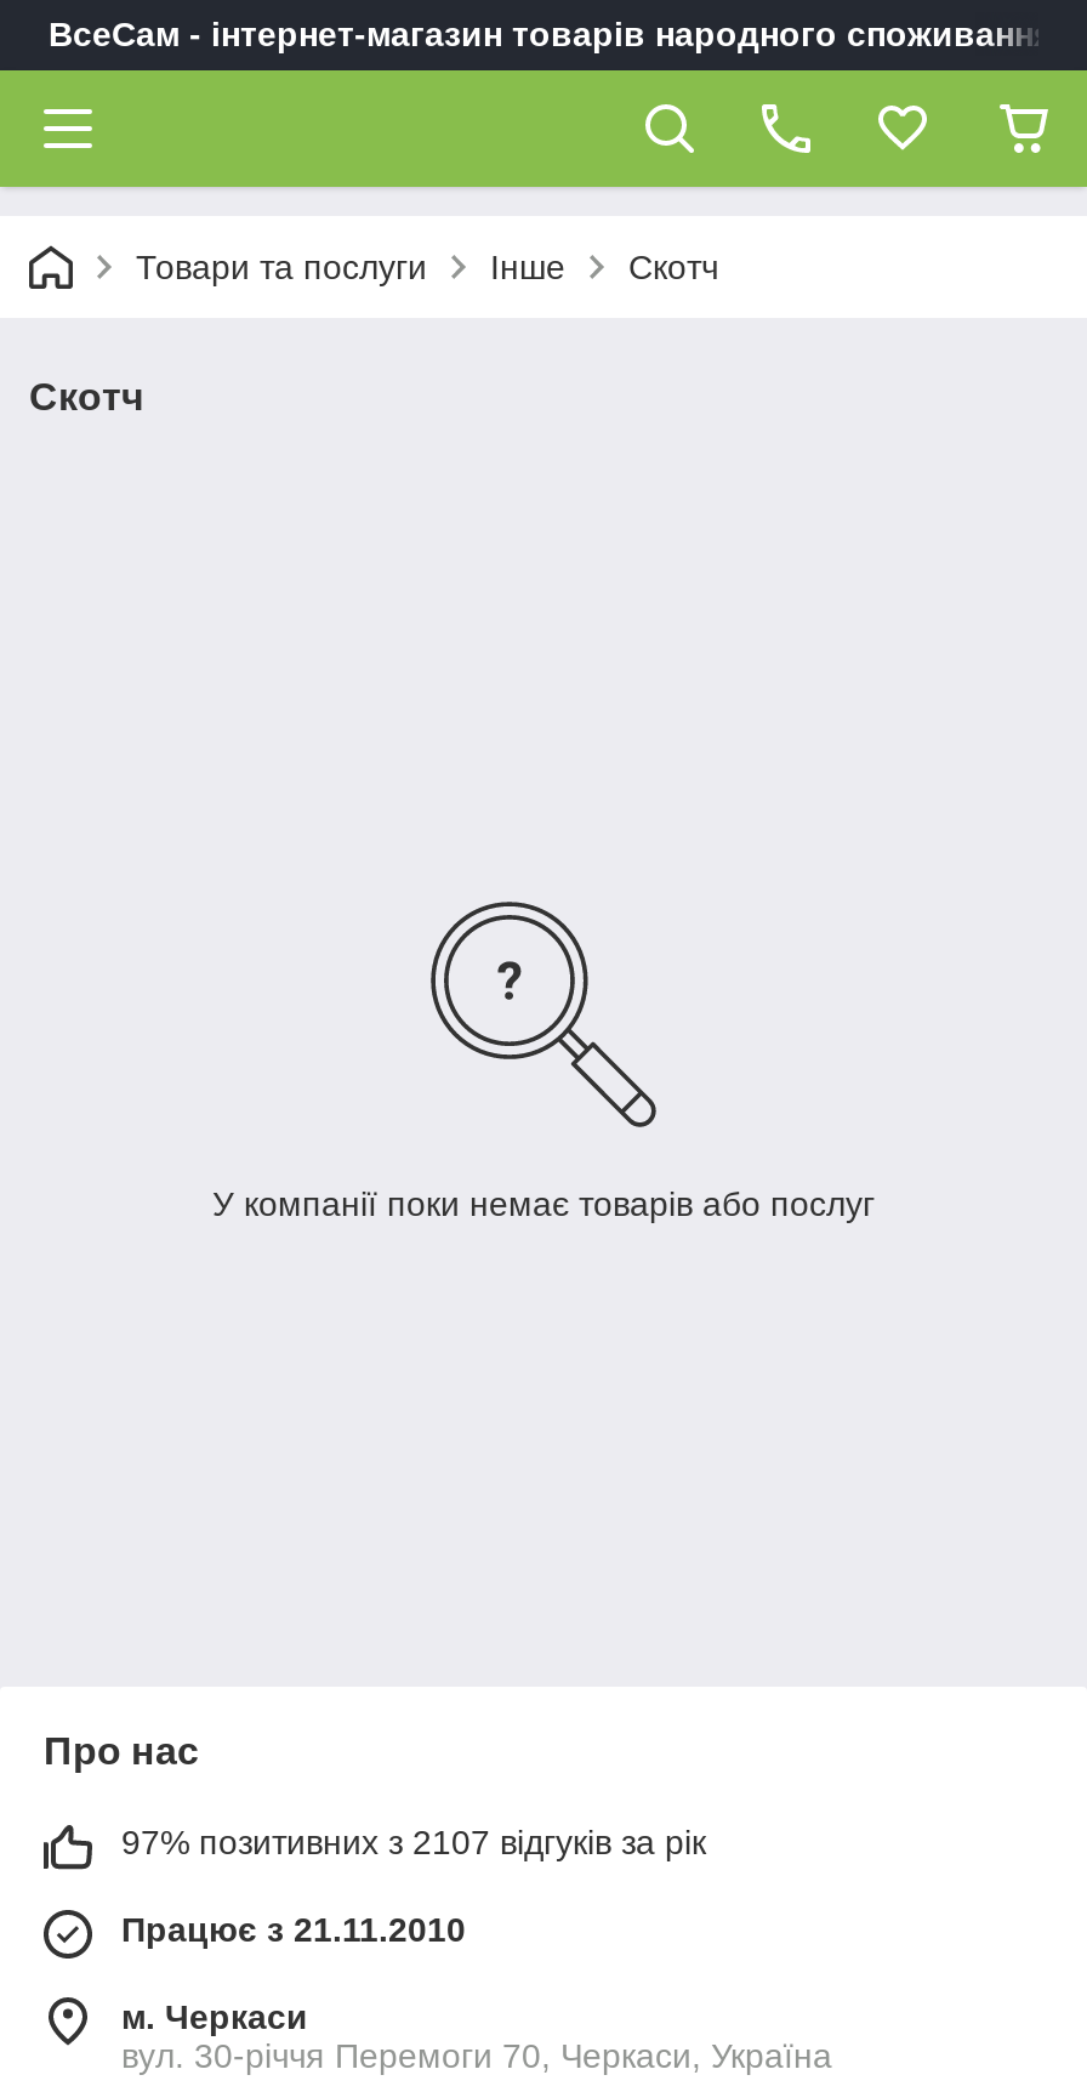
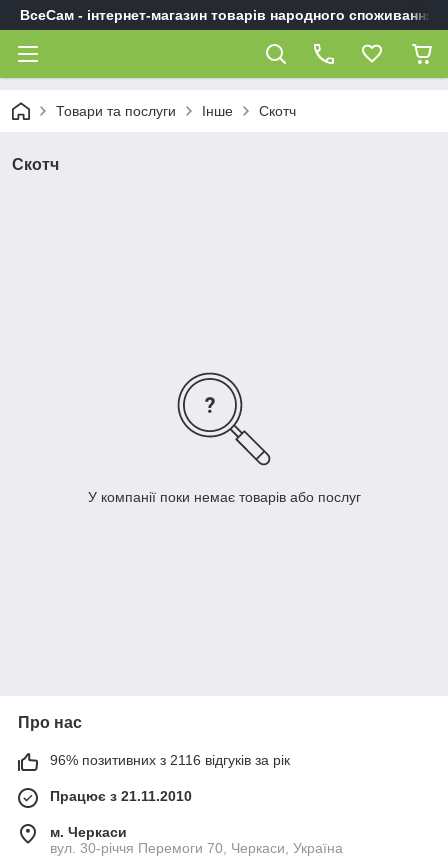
- 97% позитивних з 2107 відгуків за рік
+ 96% позитивних з 2116 відгуків за рік
